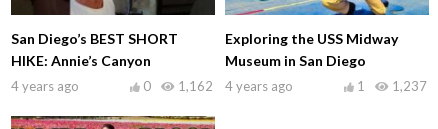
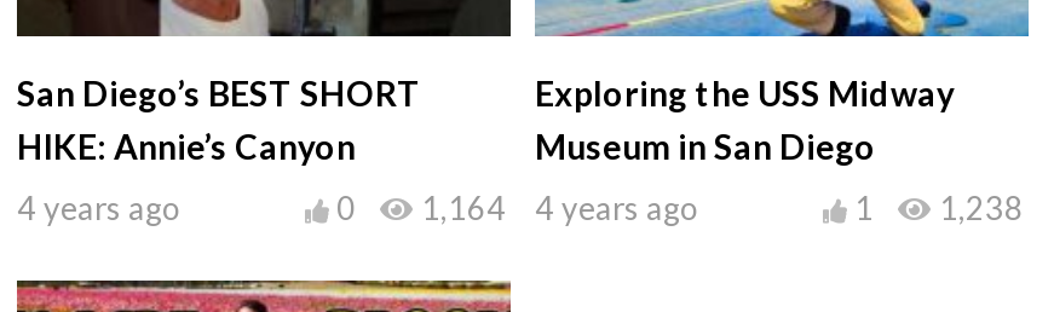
- 0 1,162 4 years ago
+ 0 1,164 4 years ago

- 1 1,237
+ 1 1,238
